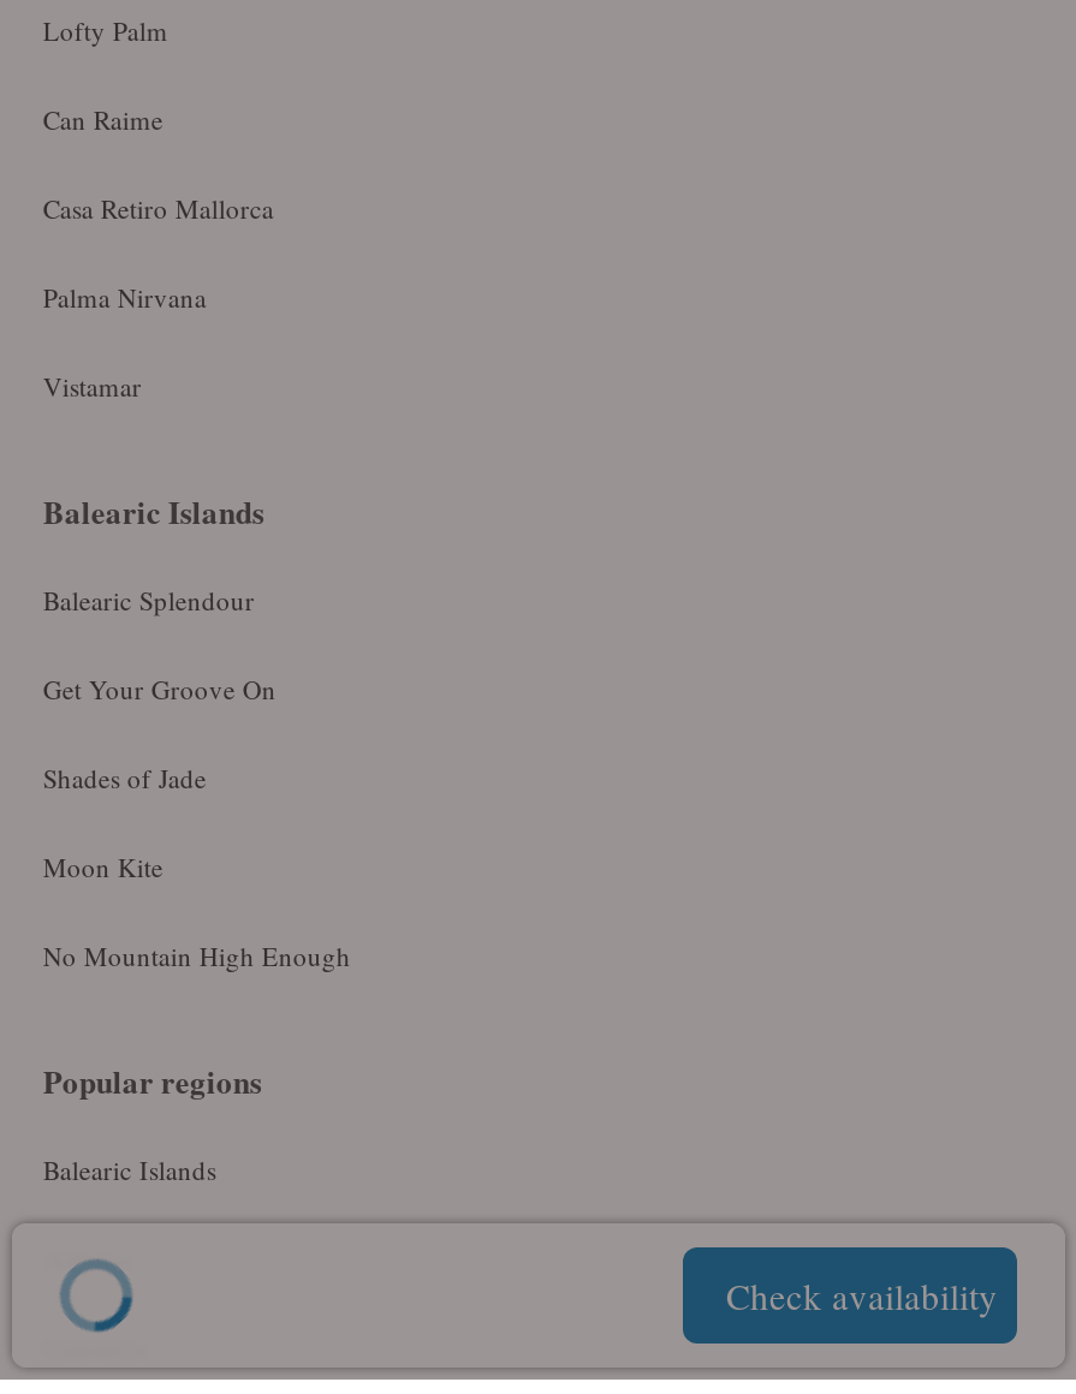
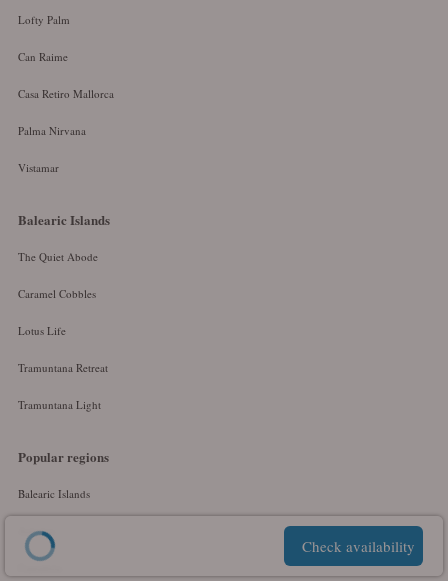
- Balearic Splendour
+ The Quiet Abode

- Get Your Groove On
+ Caramel Cobbles

- Shades of Jade
+ Lotus Life

- Moon Kite
+ Tramuntana Retreat

- No Mountain High Enough
+ Tramuntana Light
